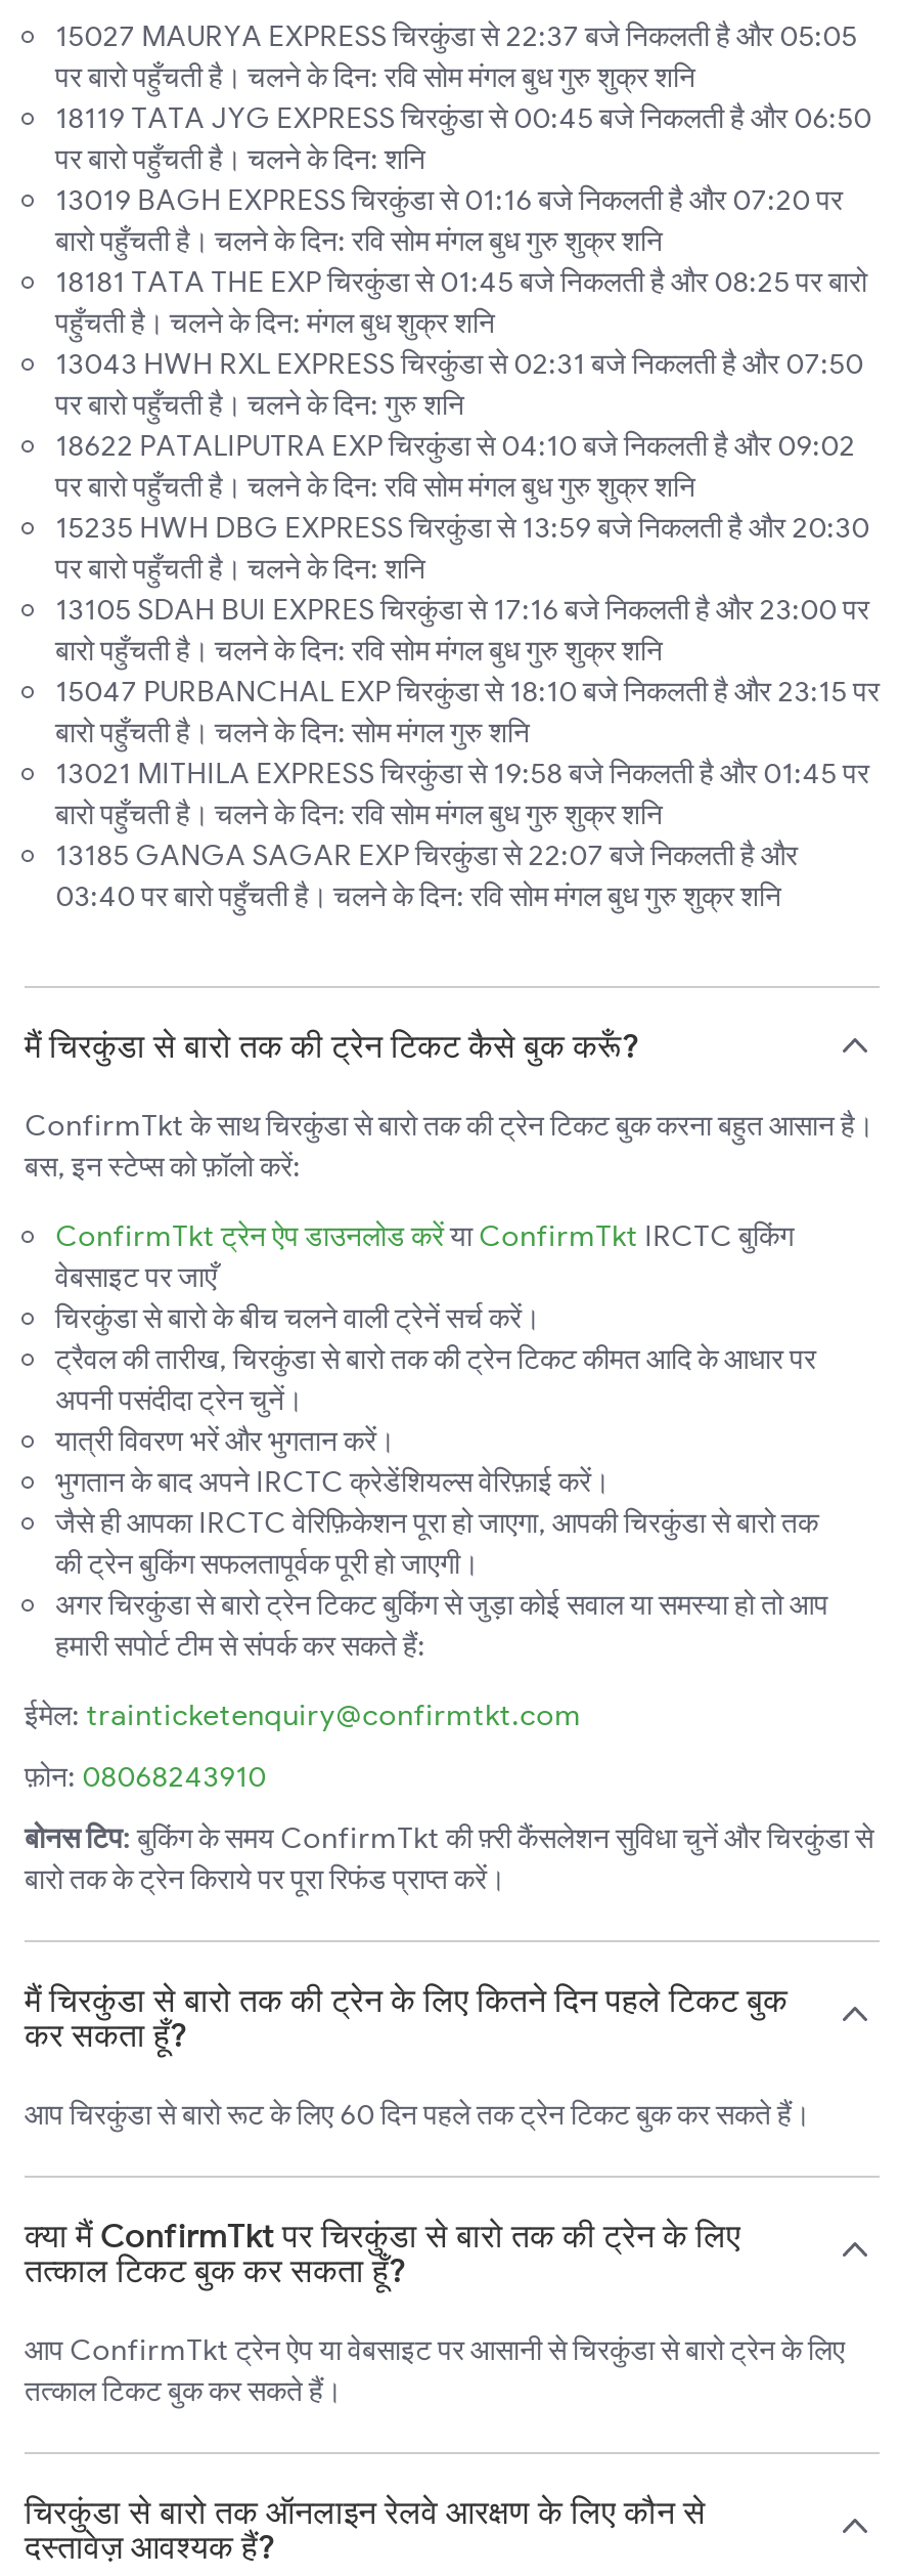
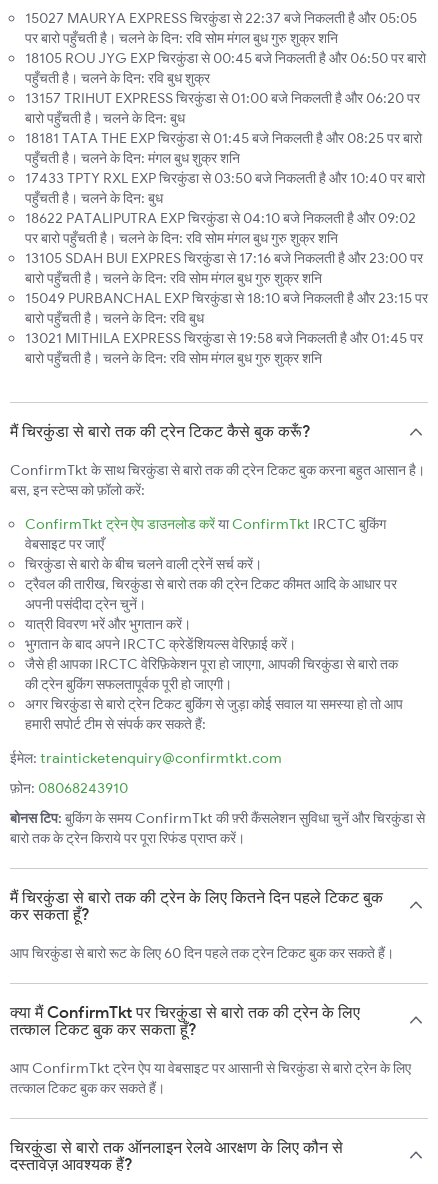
- 18119 TATA JYG EXPRESS चिरकुंडा से 00:45 बजे निकलती है और 06:50
- पर बारो पहुँचती है। चलने के दिन: शनि
- 13019 BAGH EXPRESS चिरकुंडा से 01:16 बजे निकलती है और 07:20 पर
- बारो पहुँचती है। चलने के दिन: रवि सोम मंगल बुध गुरु शुक्र शनि
+ 18105 ROU JYG EXP चिरकुंडा से 00:45 बजे निकलती है और 06:50 पर बारो
+ पहुँचती है। चलने के दिन: रवि बुध शुक्र
+ 13157 TRIHUT EXPRESS चिरकुंडा से 01:00 बजे निकलती है और 06:20 पर
+ बारो पहुँचती है। चलने के दिन: बुध

- 13043 HWH RXL EXPRESS चिरकुंडा से 02:31 बजे निकलती है और 07:50
- पर बारो पहुँचती है। चलने के दिन: गुरु शनि
+ 17433 TPTY RXL EXP चिरकुंडा से 03:50 बजे निकलती है और 10:40 पर बारो
+ पहुँचती है। चलने के दिन: बुध

- 15235 HWH DBG EXPRESS चिरकुंडा से 13:59 बजे निकलती है और 20:30
- पर बारो पहुँचती है। चलने के दिन: शनि

- 15047 PURBANCHAL EXP चिरकुंडा से 18:10 बजे निकलती है और 23:15 पर
- बारो पहुँचती है। चलने के दिन: सोम मंगल गुरु शनि
+ 15049 PURBANCHAL EXP चिरकुंडा से 18:10 बजे निकलती है और 23:15 पर
+ बारो पहुँचती है। चलने के दिन: रवि बुध

- 13185 GANGA SAGAR EXP चिरकुंडा से 22:07 बजे निकलती है और
- 03:40 पर बारो पहुँचती है। चलने के दिन: रवि सोम मंगल बुध गुरु शुक्र शनि
